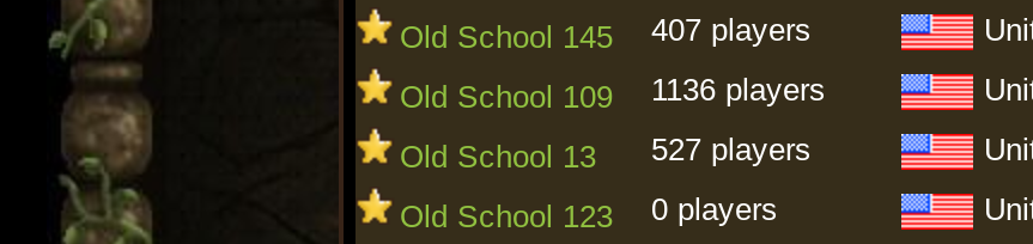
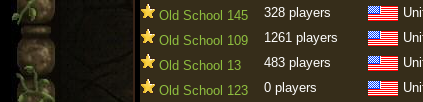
- Old School 145 407 players
+ Old School 145 328 players

- Old School 109 1136 players
+ Old School 109 1261 players

- Old School 13 527 players
+ Old School 13 483 players
